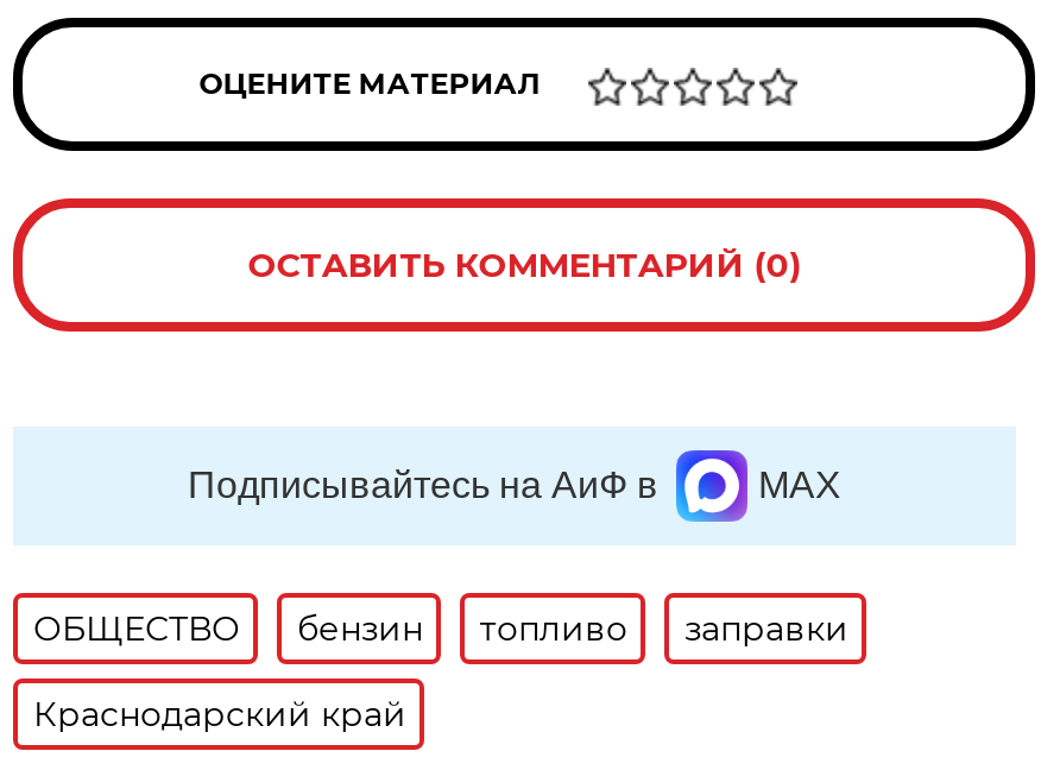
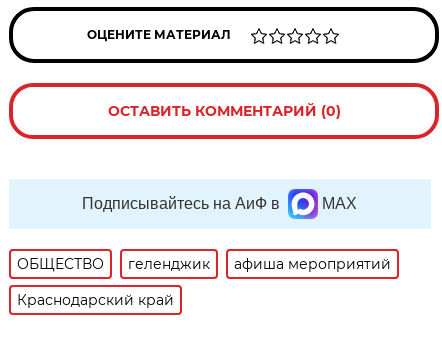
- бензин
- топливо
- заправки
+ геленджик
+ афиша мероприятий
